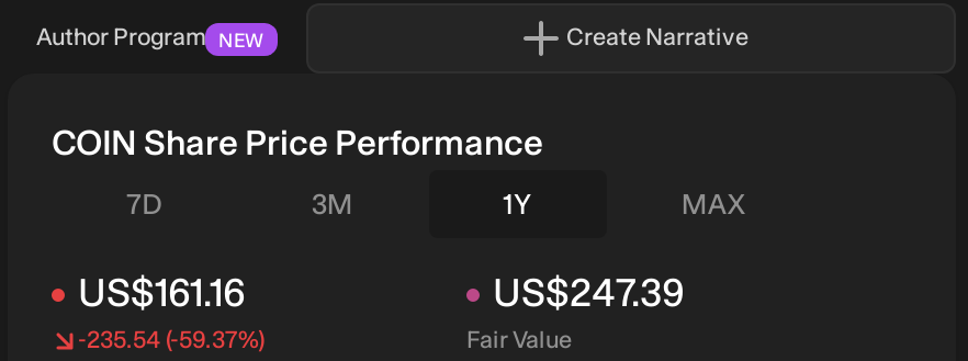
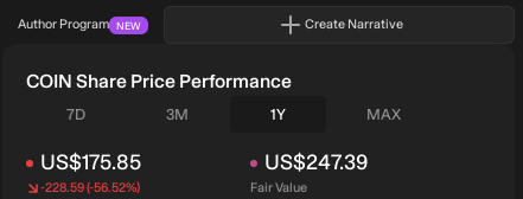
- US$161.16
- -235.54 (-59.37%)
+ US$175.85
+ -228.59 (-56.52%)
